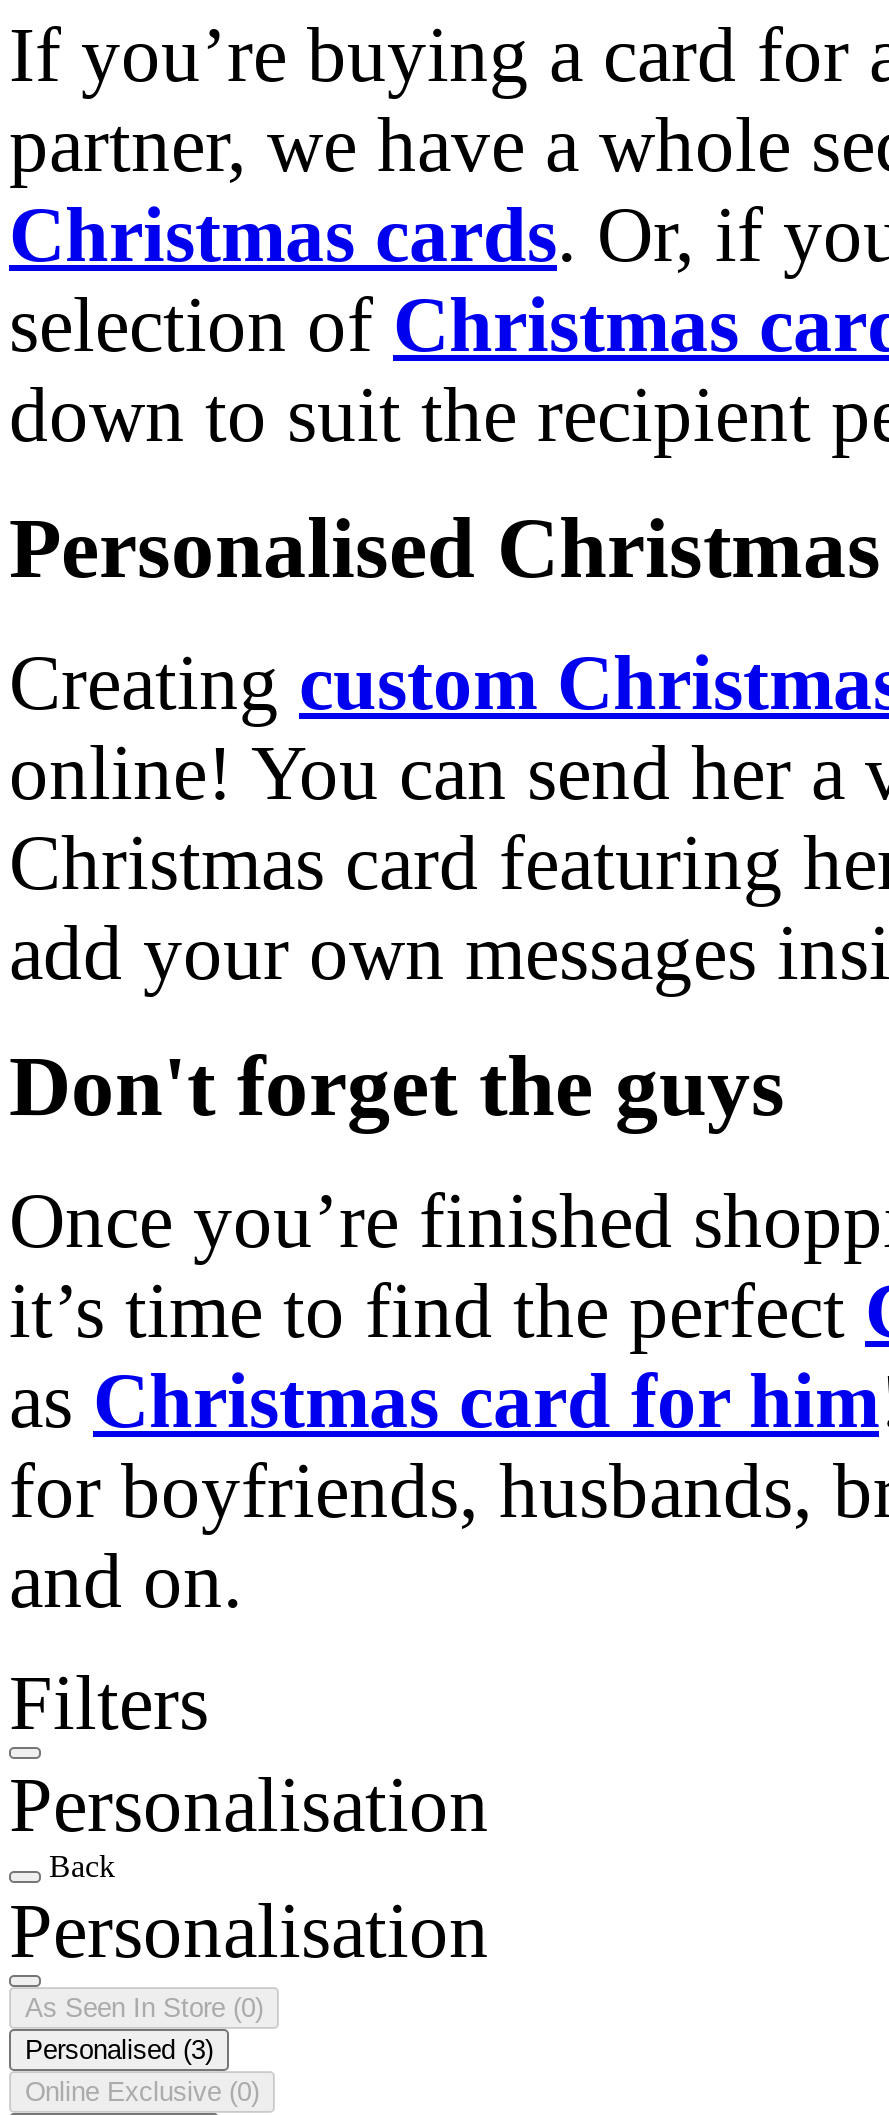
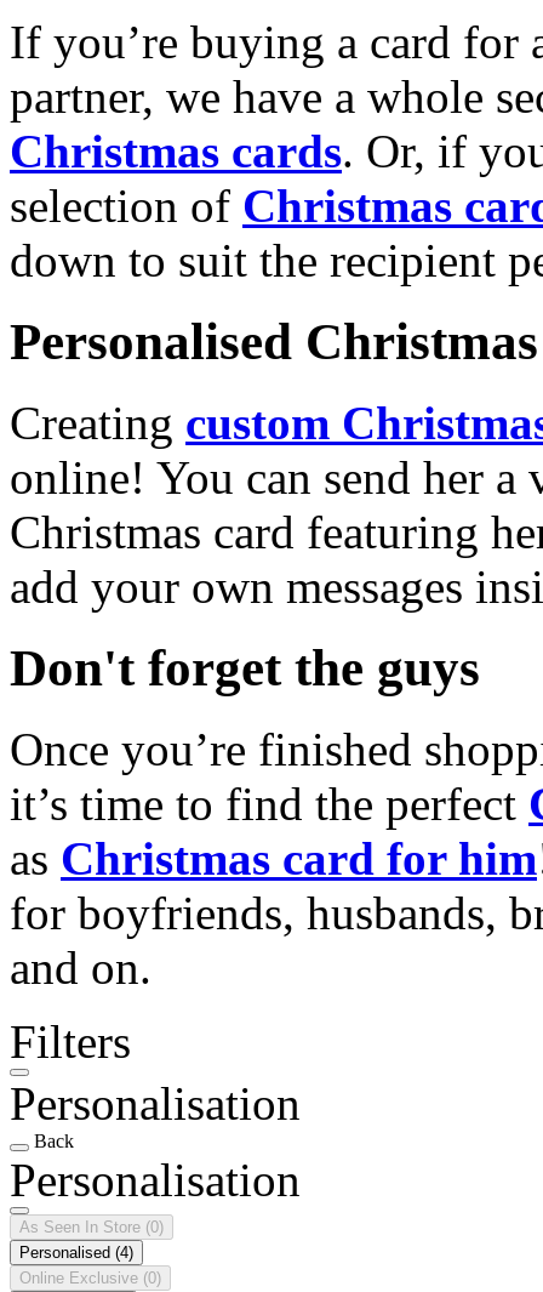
- Personalised (3)
+ Personalised (4)
